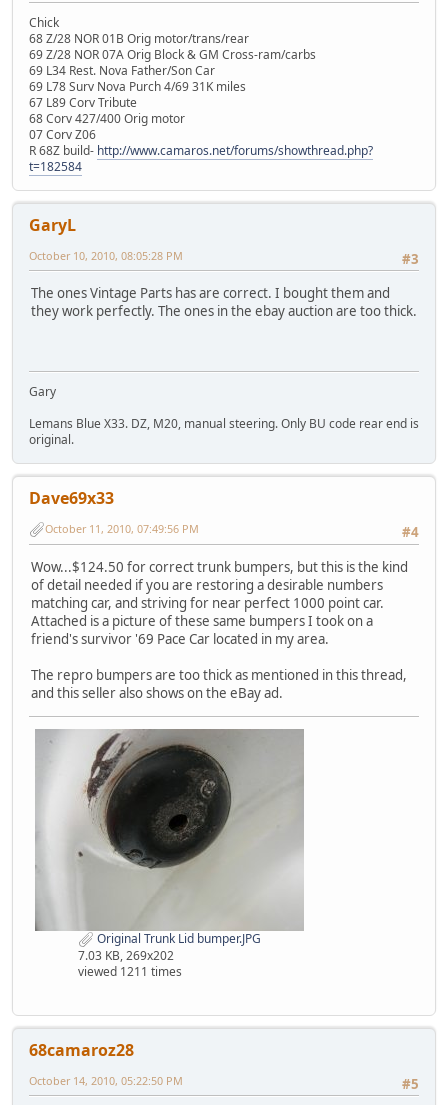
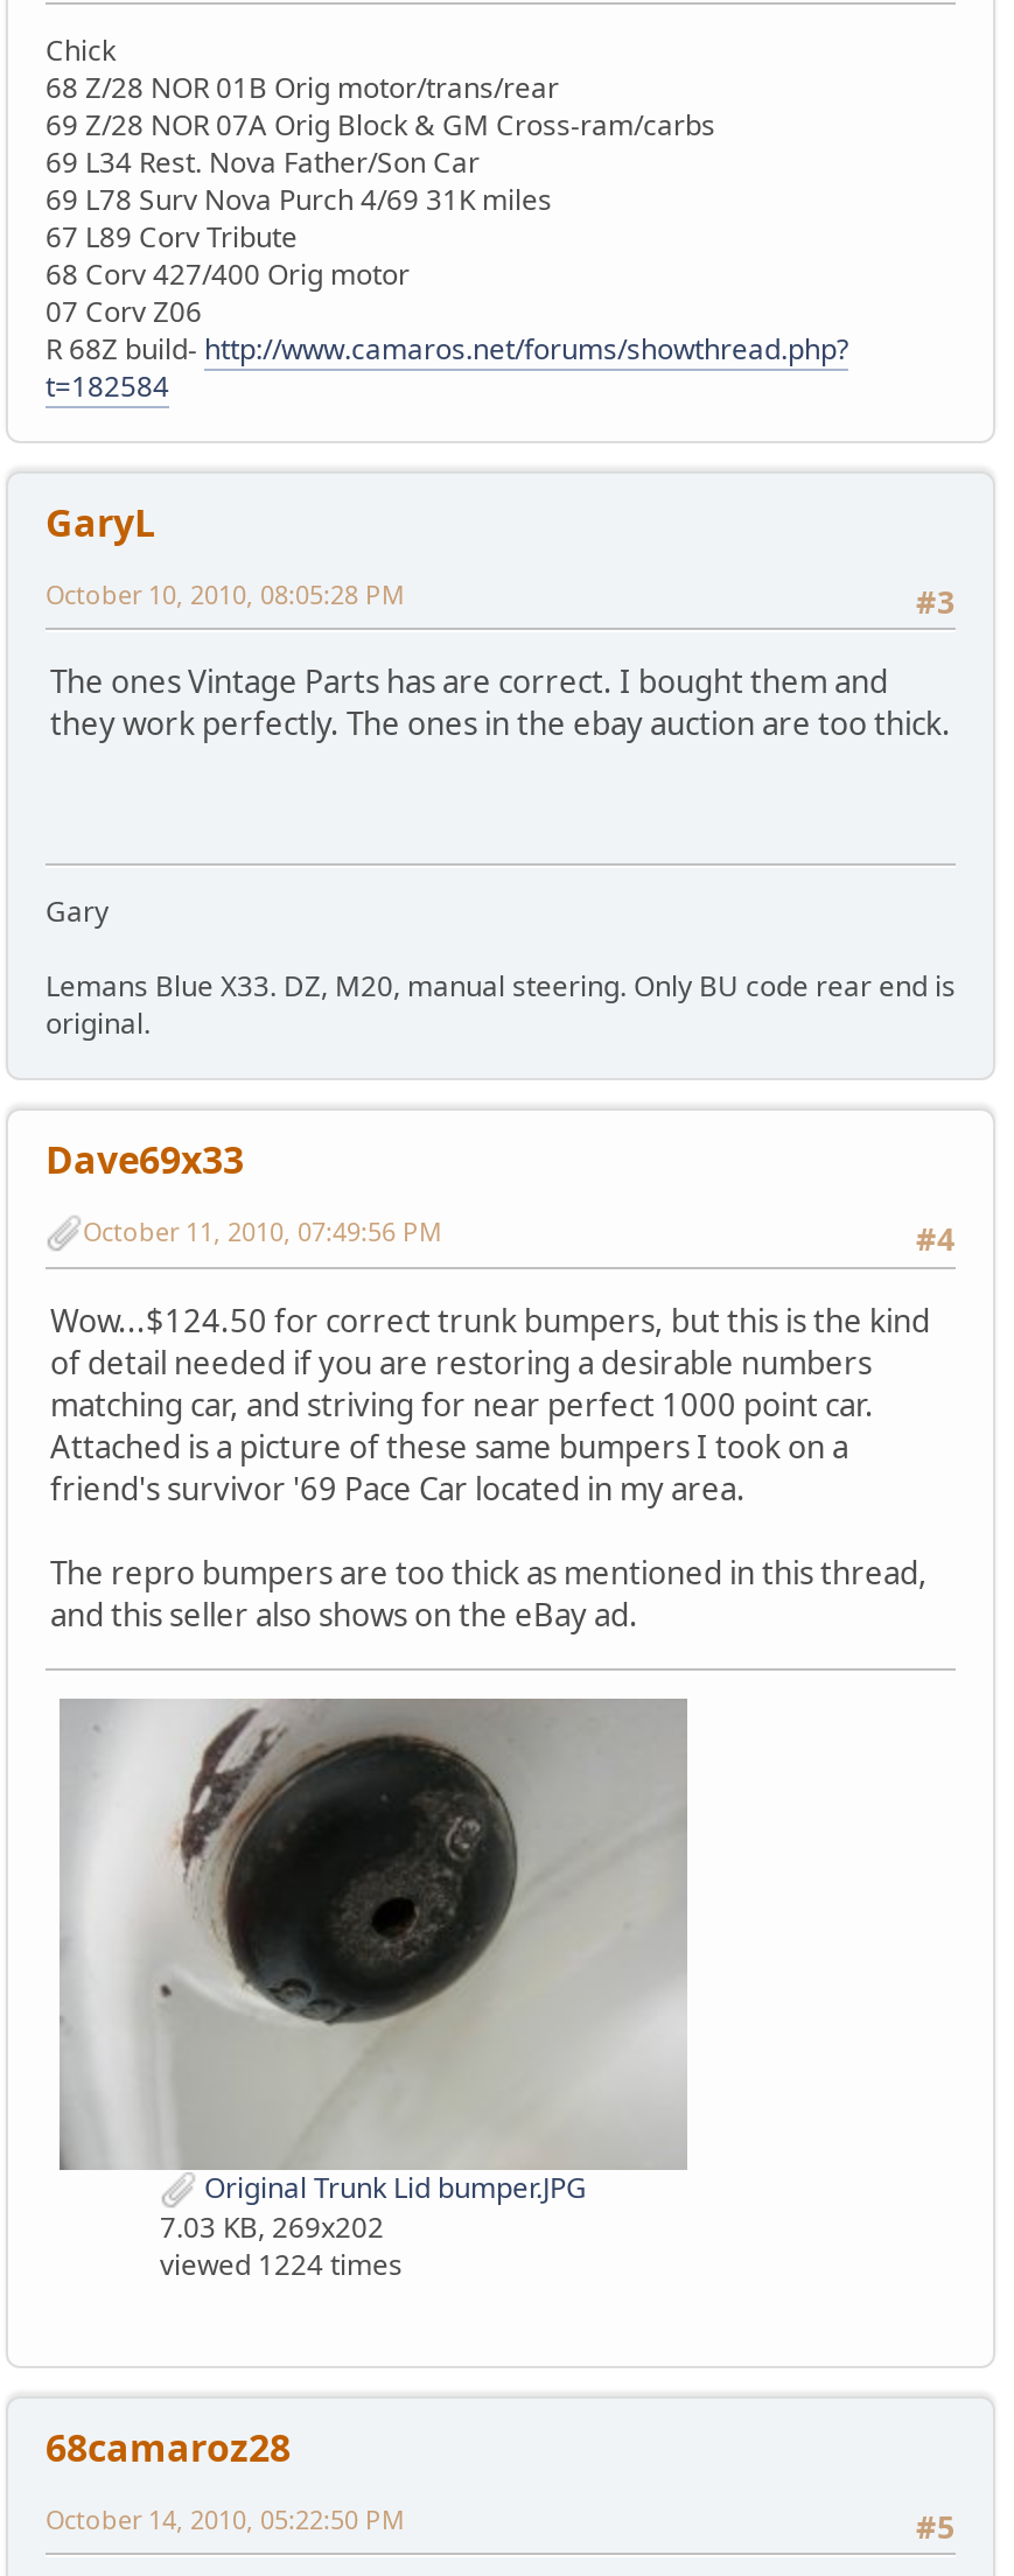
- viewed 1211 times
+ viewed 1224 times
